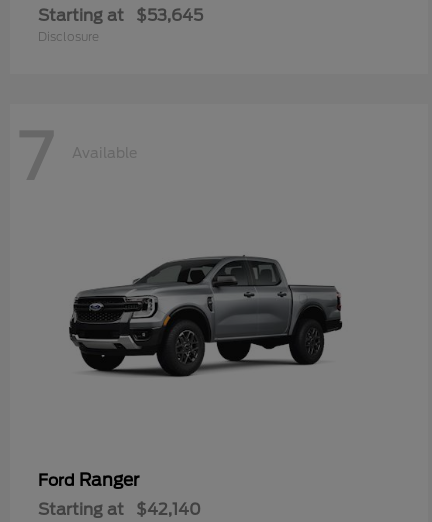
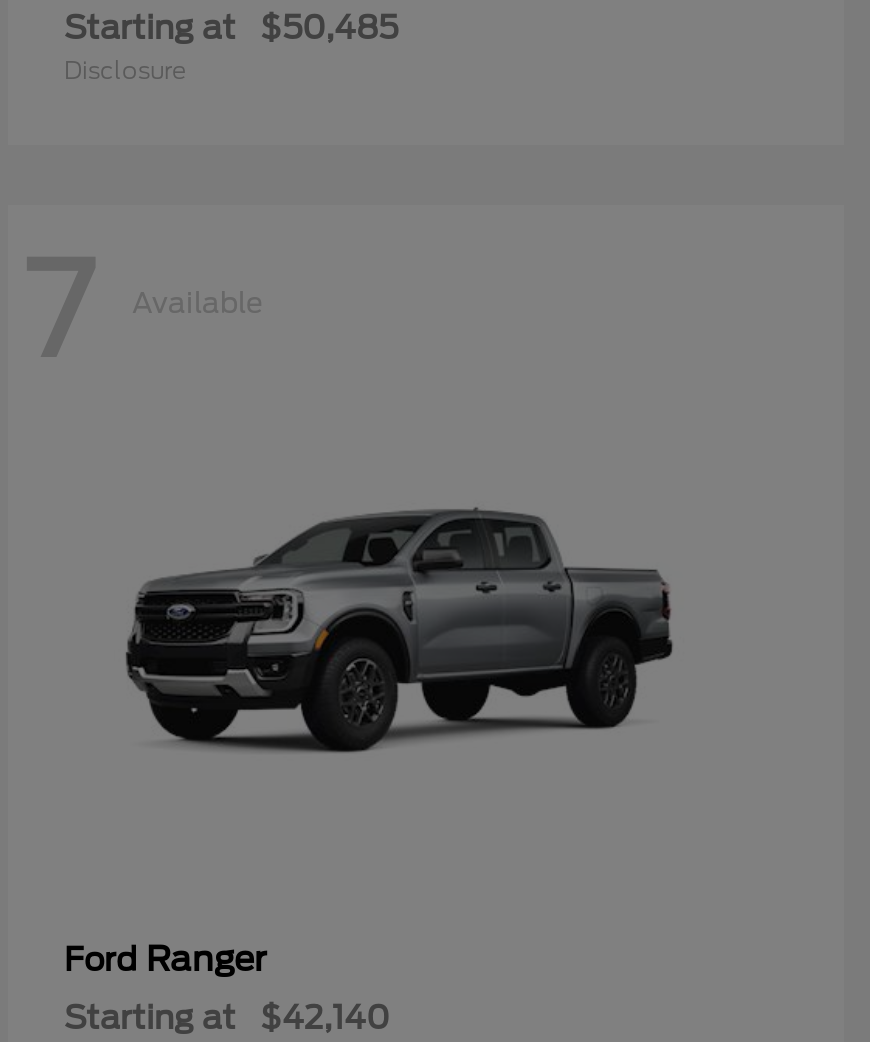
- Starting at $53,645
+ Starting at $50,485
